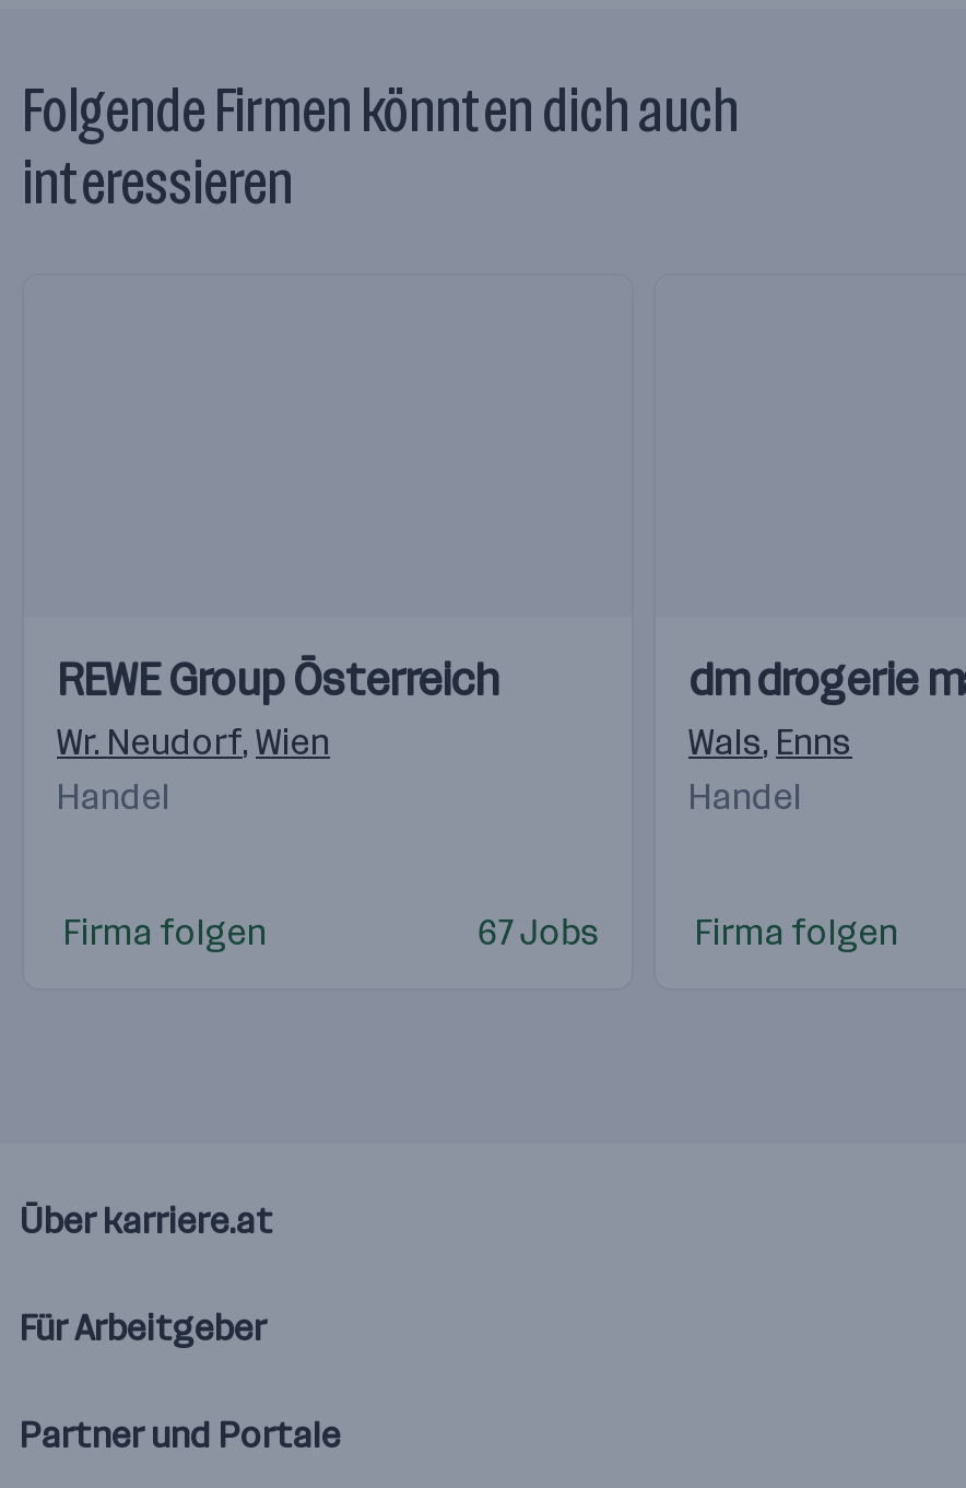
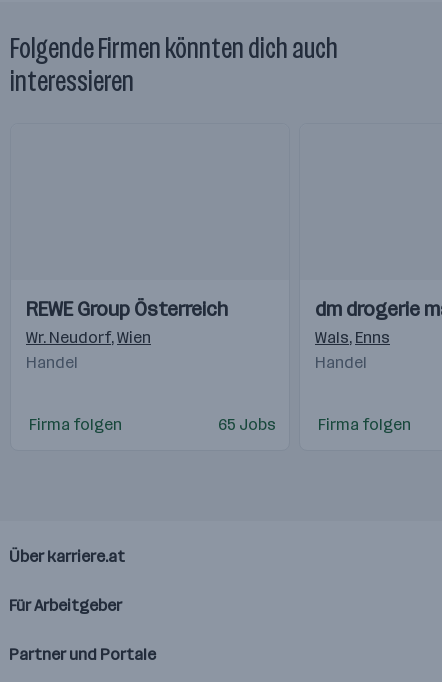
- 67 Jobs
+ 65 Jobs
